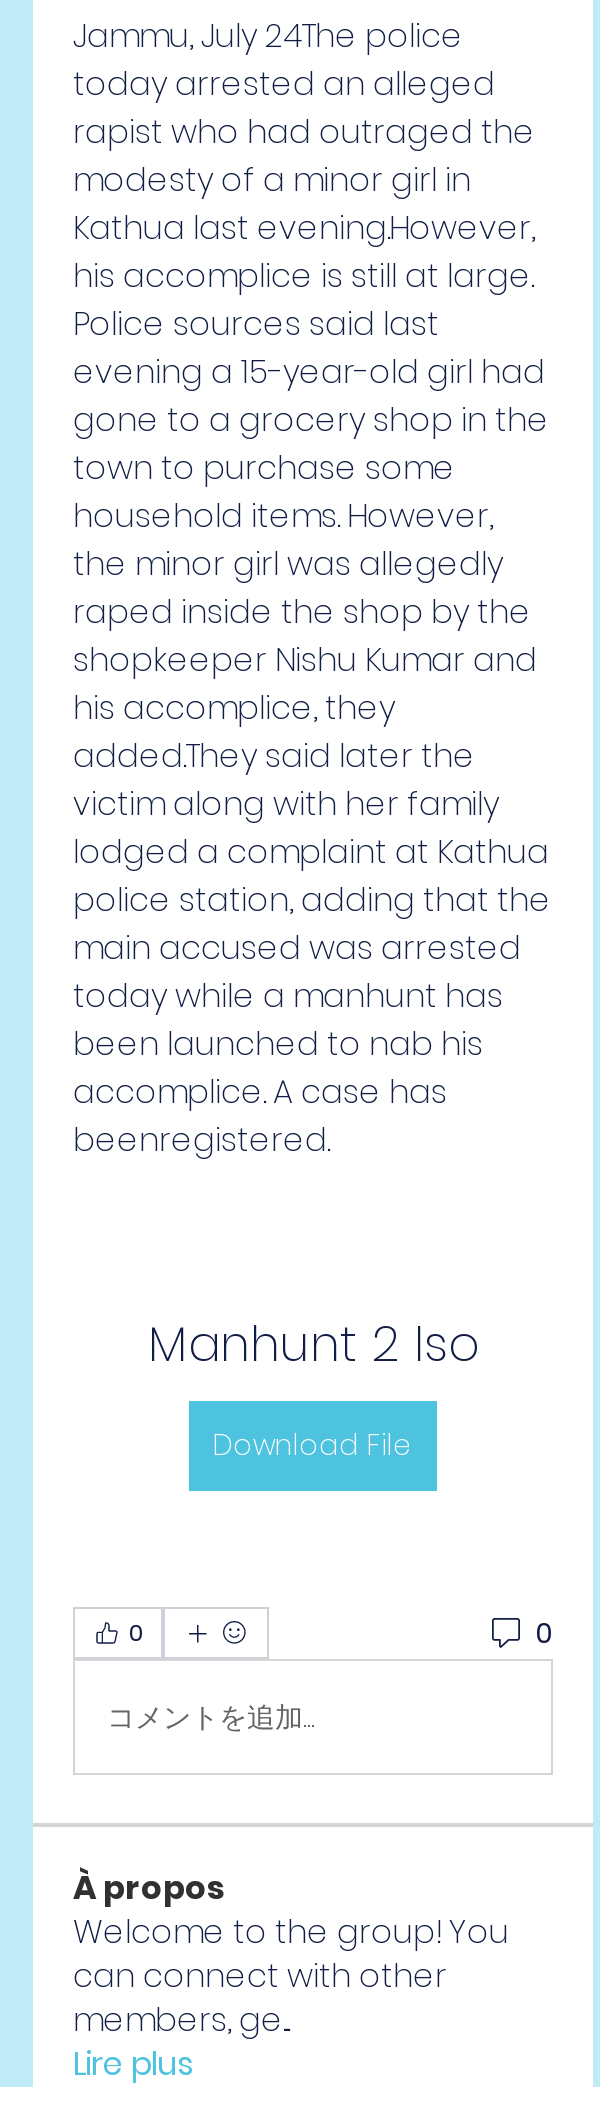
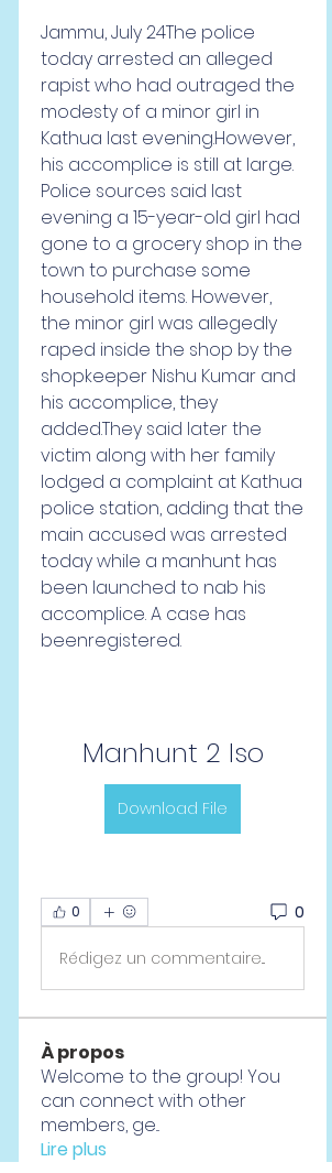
- コメントを追加…
+ Rédigez un commentaire...
